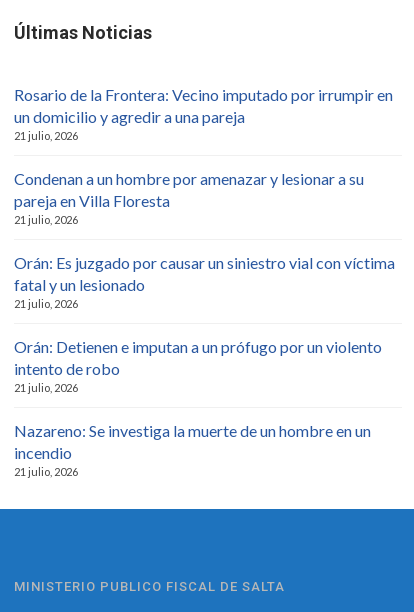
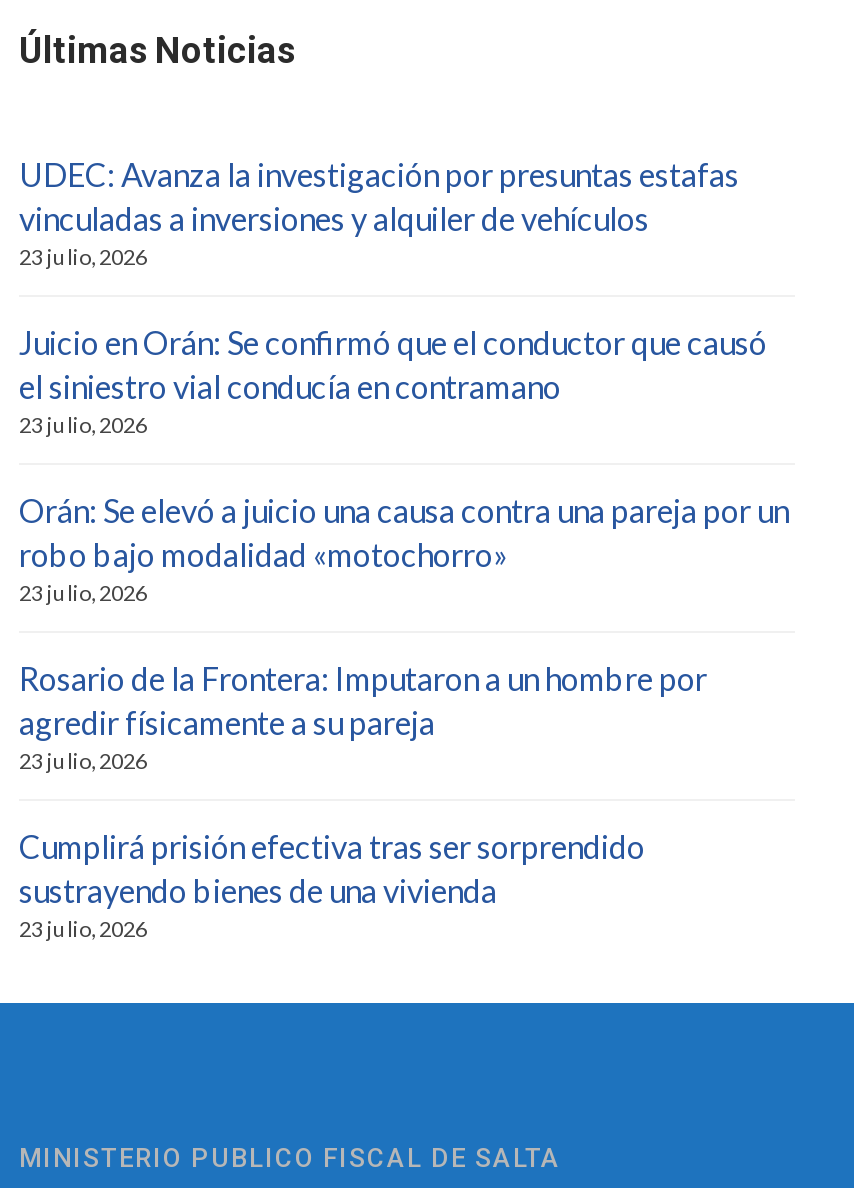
- Rosario de la Frontera: Vecino imputado por irrumpir en
- un domicilio y agredir a una pareja
- 21 julio, 2026
+ UDEC: Avanza la investigación por presuntas estafas
+ vinculadas a inversiones y alquiler de vehículos
+ 23 julio, 2026

- Condenan a un hombre por amenazar y lesionar a su
- pareja en Villa Floresta
- 21 julio, 2026
+ Juicio en Orán: Se confirmó que el conductor que causó
+ el siniestro vial conducía en contramano
+ 23 julio, 2026

- Orán: Es juzgado por causar un siniestro vial con víctima
- fatal y un lesionado
- 21 julio, 2026
+ Orán: Se elevó a juicio una causa contra una pareja por un
+ robo bajo modalidad «motochorro»
+ 23 julio, 2026

- Orán: Detienen e imputan a un prófugo por un violento
- intento de robo
- 21 julio, 2026
+ Rosario de la Frontera: Imputaron a un hombre por
+ agredir físicamente a su pareja
+ 23 julio, 2026

- Nazareno: Se investiga la muerte de un hombre en un
- incendio
- 21 julio, 2026
+ Cumplirá prisión efectiva tras ser sorprendido
+ sustrayendo bienes de una vivienda
+ 23 julio, 2026
